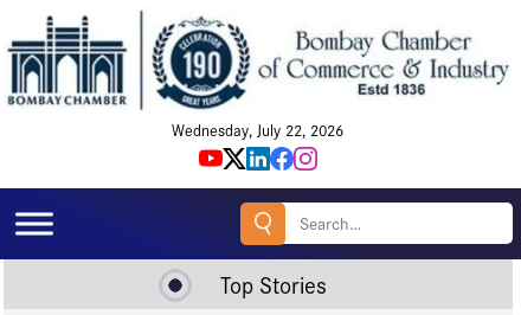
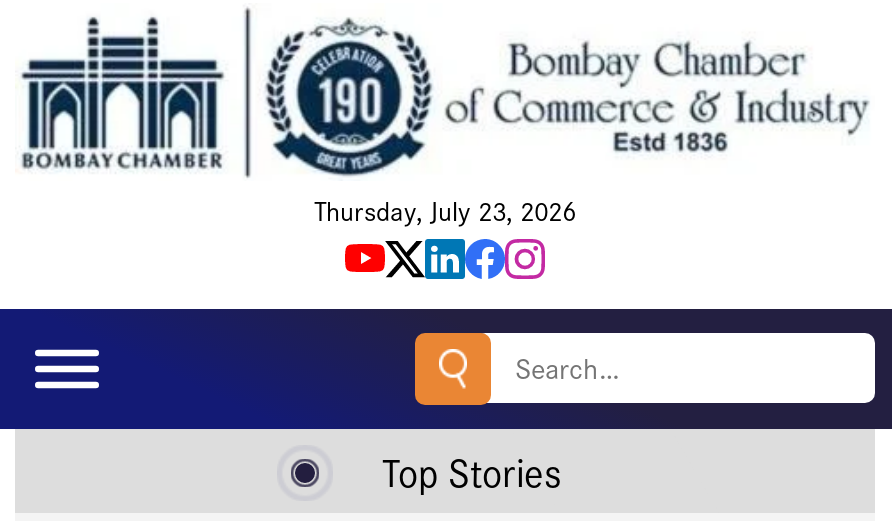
- Wednesday, July 22, 2026
+ Thursday, July 23, 2026
